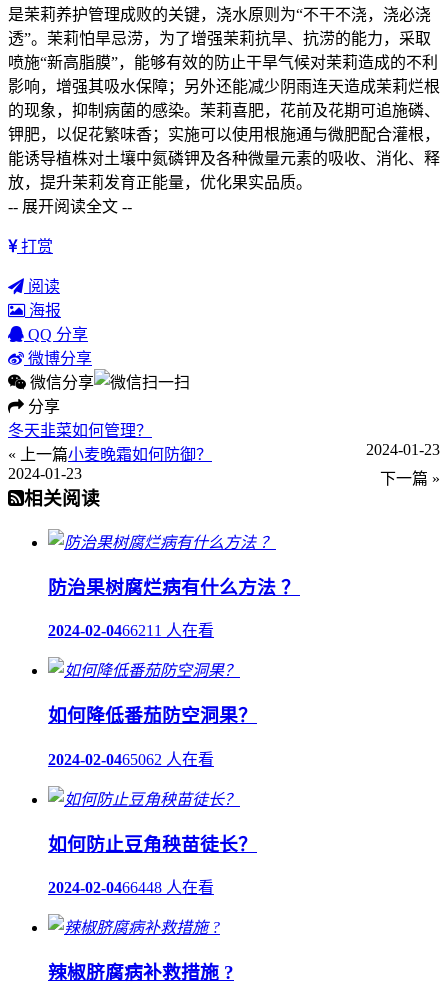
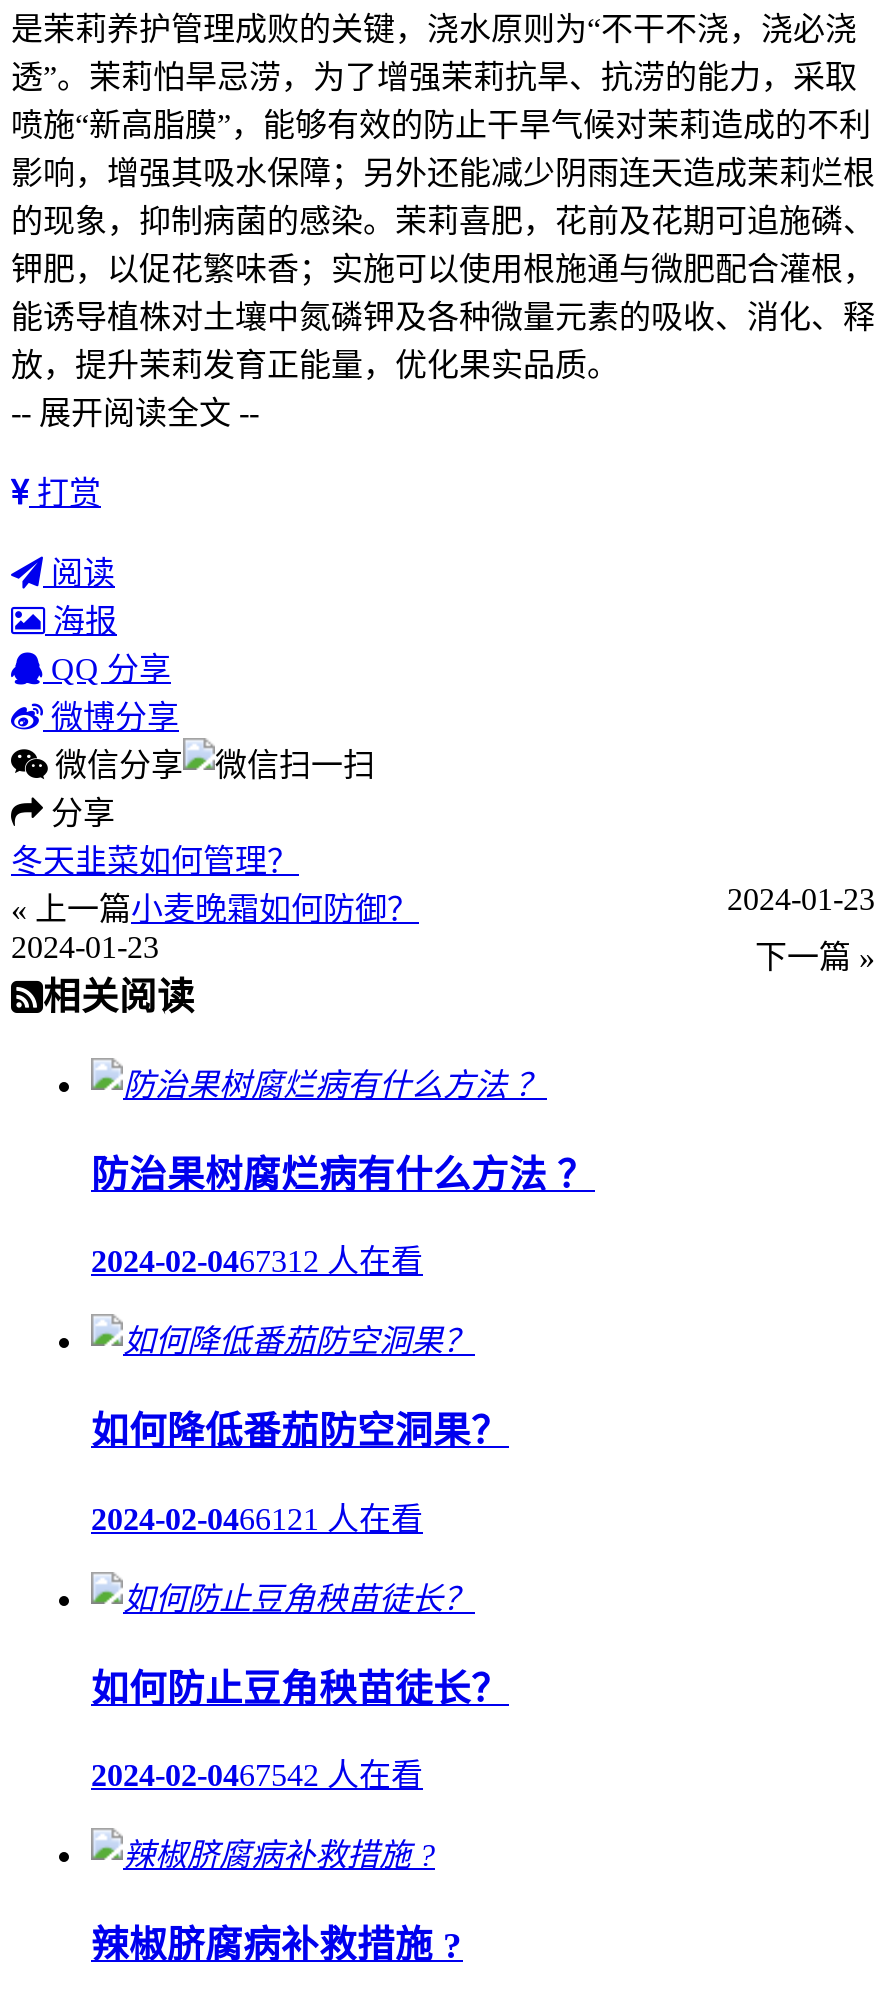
- 2024-02-0466211 人在看
+ 2024-02-0467312 人在看

- 2024-02-0465062 人在看
+ 2024-02-0466121 人在看

- 2024-02-0466448 人在看
+ 2024-02-0467542 人在看
